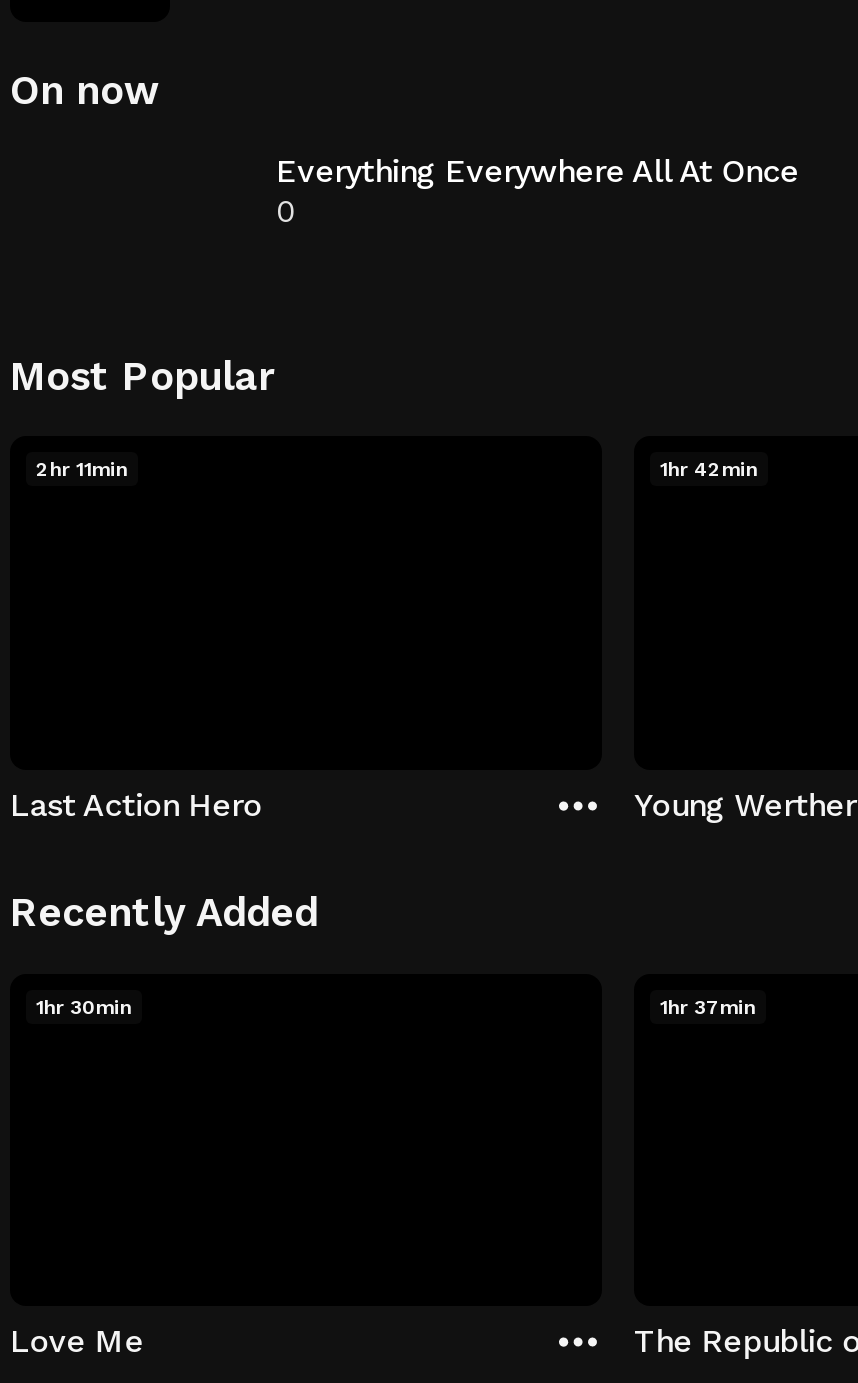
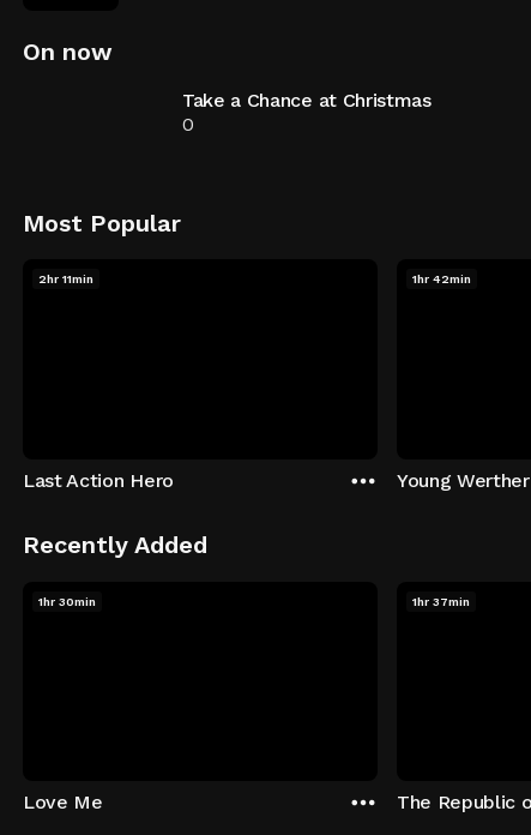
- Everything Everywhere All At Once
+ Take a Chance at Christmas
